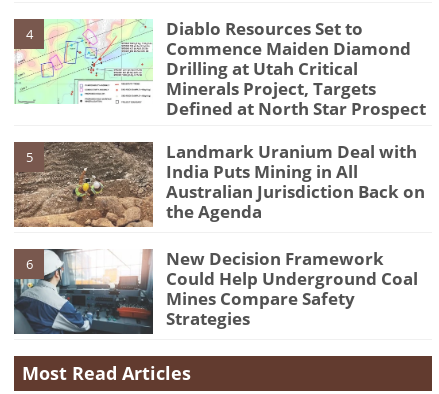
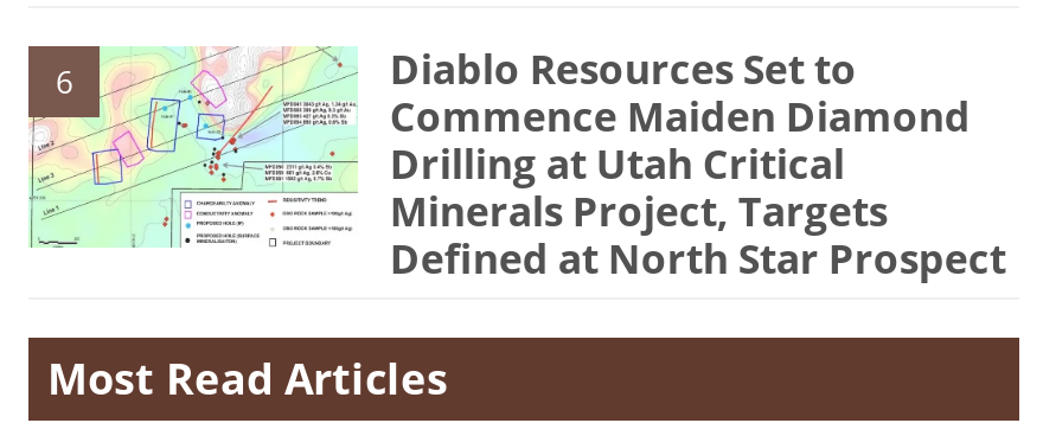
- 4
+ 6

- [image]
- 5
- Landmark Uranium Deal with
- India Puts Mining in All
- Australian Jurisdiction Back on
- the Agenda
- 6
- New Decision Framework
- Could Help Underground Coal
- Mines Compare Safety
- Strategies

- [image]
